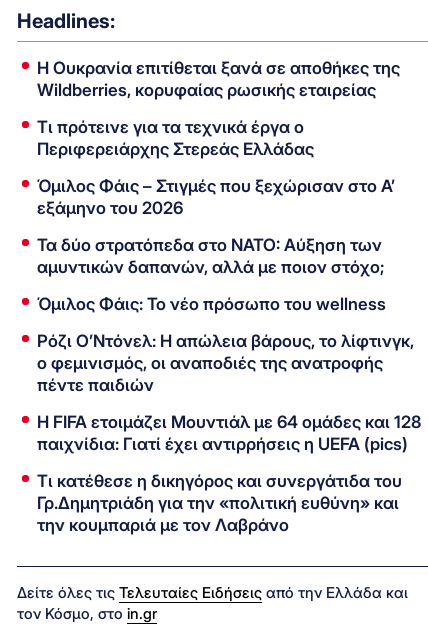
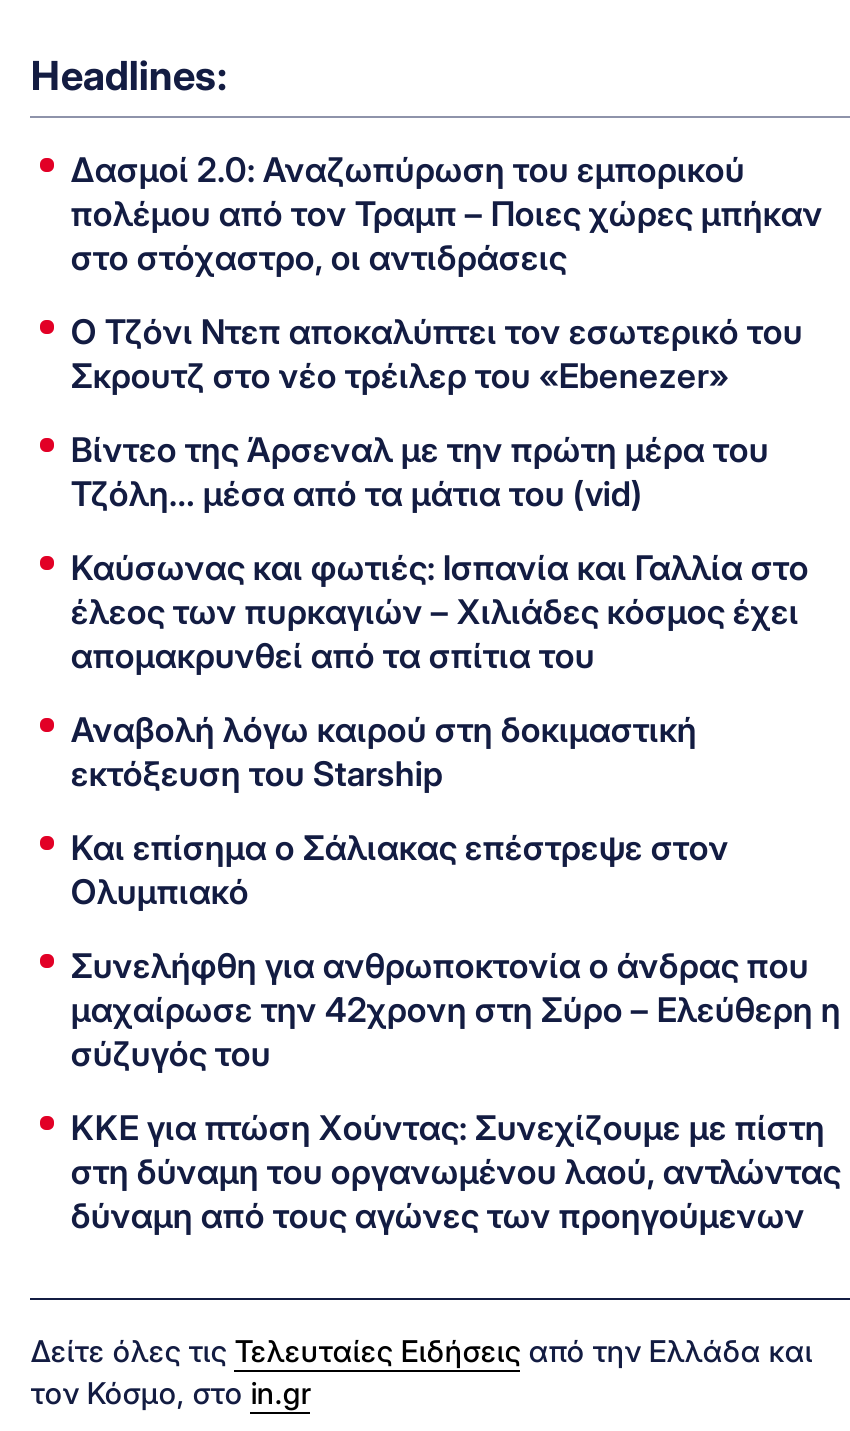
- Η Ουκρανία επιτίθεται ξανά σε αποθήκες της
- Wildberries, κορυφαίας ρωσικής εταιρείας
+ Δασμοί 2.0: Αναζωπύρωση του εμπορικού
+ πολέμου από τον Τραμπ – Ποιες χώρες μπήκαν
+ στο στόχαστρο, οι αντιδράσεις

- Τι πρότεινε για τα τεχνικά έργα ο
- Περιφερειάρχης Στερεάς Ελλάδας
+ Ο Τζόνι Ντεπ αποκαλύπτει τον εσωτερικό του
+ Σκρουτζ στο νέο τρέιλερ του «Ebenezer»

- Όμιλος Φάις – Στιγμές που ξεχώρισαν στο Α’
- εξάμηνο του 2026
+ Βίντεο της Άρσεναλ με την πρώτη μέρα του
+ Τζόλη… μέσα από τα μάτια του (vid)

- Τα δύο στρατόπεδα στο NATO: Αύξηση των
- αμυντικών δαπανών, αλλά με ποιον στόχο;
+ Καύσωνας και φωτιές: Ισπανία και Γαλλία στο
+ έλεος των πυρκαγιών – Χιλιάδες κόσμος έχει
+ απομακρυνθεί από τα σπίτια του

- Όμιλος Φάις: Το νέο πρόσωπο του wellness
+ Αναβολή λόγω καιρού στη δοκιμαστική
+ εκτόξευση του Starship

- Ρόζι Ο’Ντόνελ: Η απώλεια βάρους, το λίφτινγκ,
- ο φεμινισμός, οι αναποδιές της ανατροφής
- πέντε παιδιών
+ Και επίσημα ο Σάλιακας επέστρεψε στον
+ Ολυμπιακό

- Η FIFA ετοιμάζει Μουντιάλ με 64 ομάδες και 128
- παιχνίδια: Γιατί έχει αντιρρήσεις η UEFA (pics)
+ Συνελήφθη για ανθρωποκτονία ο άνδρας που
+ μαχαίρωσε την 42χρονη στη Σύρο – Ελεύθερη η
+ σύζυγός του

- Τι κατέθεσε η δικηγόρος και συνεργάτιδα του
- Γρ.Δημητριάδη για την «πολιτική ευθύνη» και
- την κουμπαριά με τον Λαβράνο
+ ΚΚΕ για πτώση Χούντας: Συνεχίζουμε με πίστη
+ στη δύναμη του οργανωμένου λαού, αντλώντας
+ δύναμη από τους αγώνες των προηγούμενων
